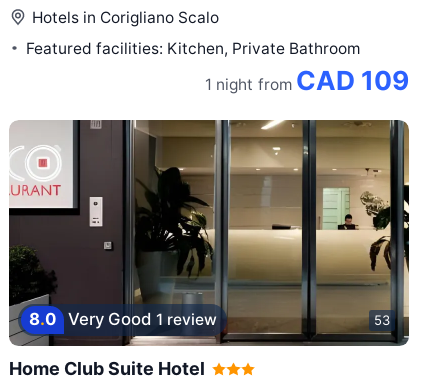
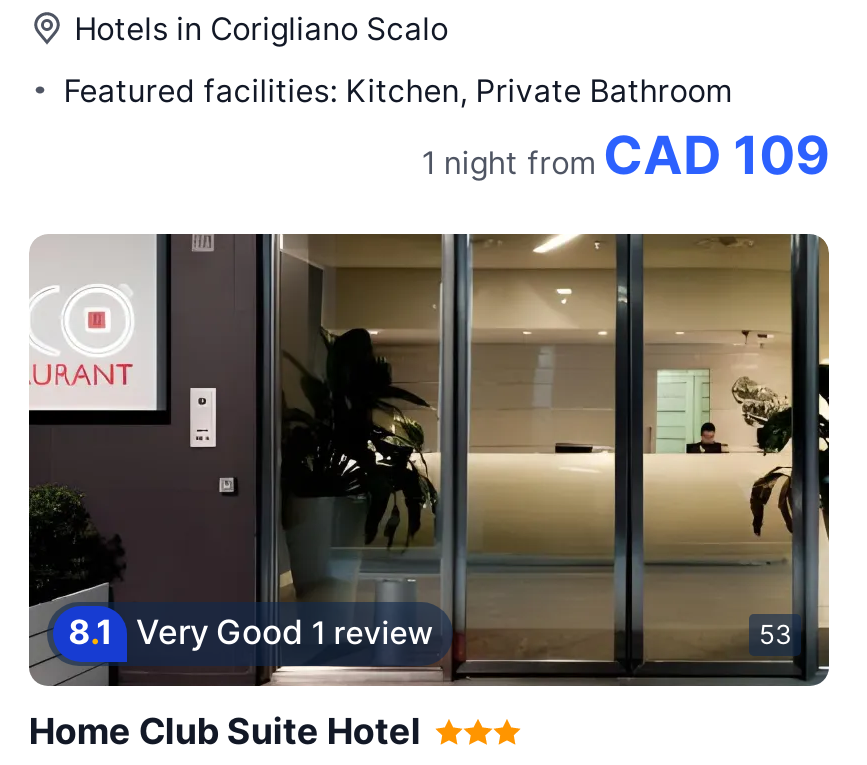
- 8.0 Very Good 1 review
+ 8.1 Very Good 1 review
